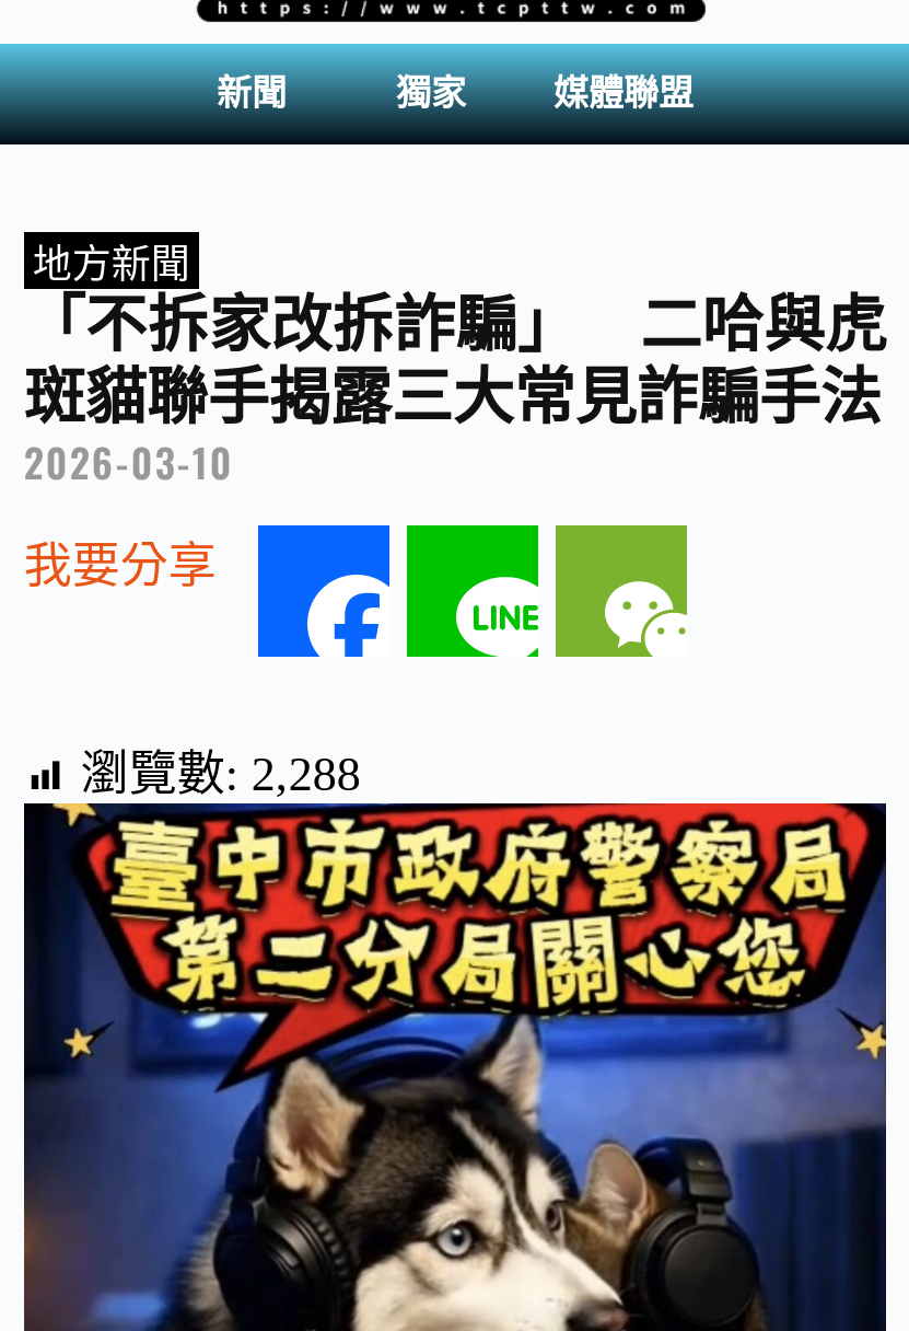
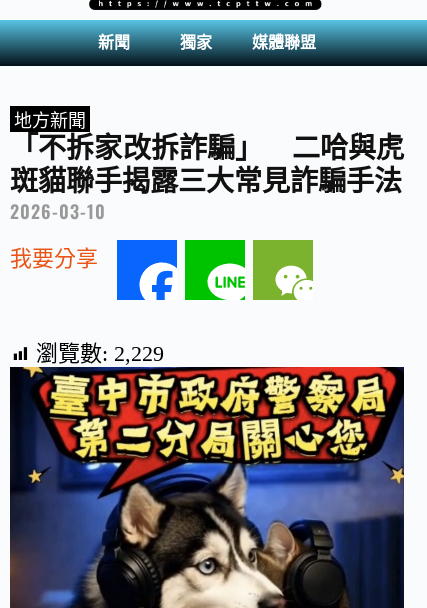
- 瀏覽數: 2,288
+ 瀏覽數: 2,229
